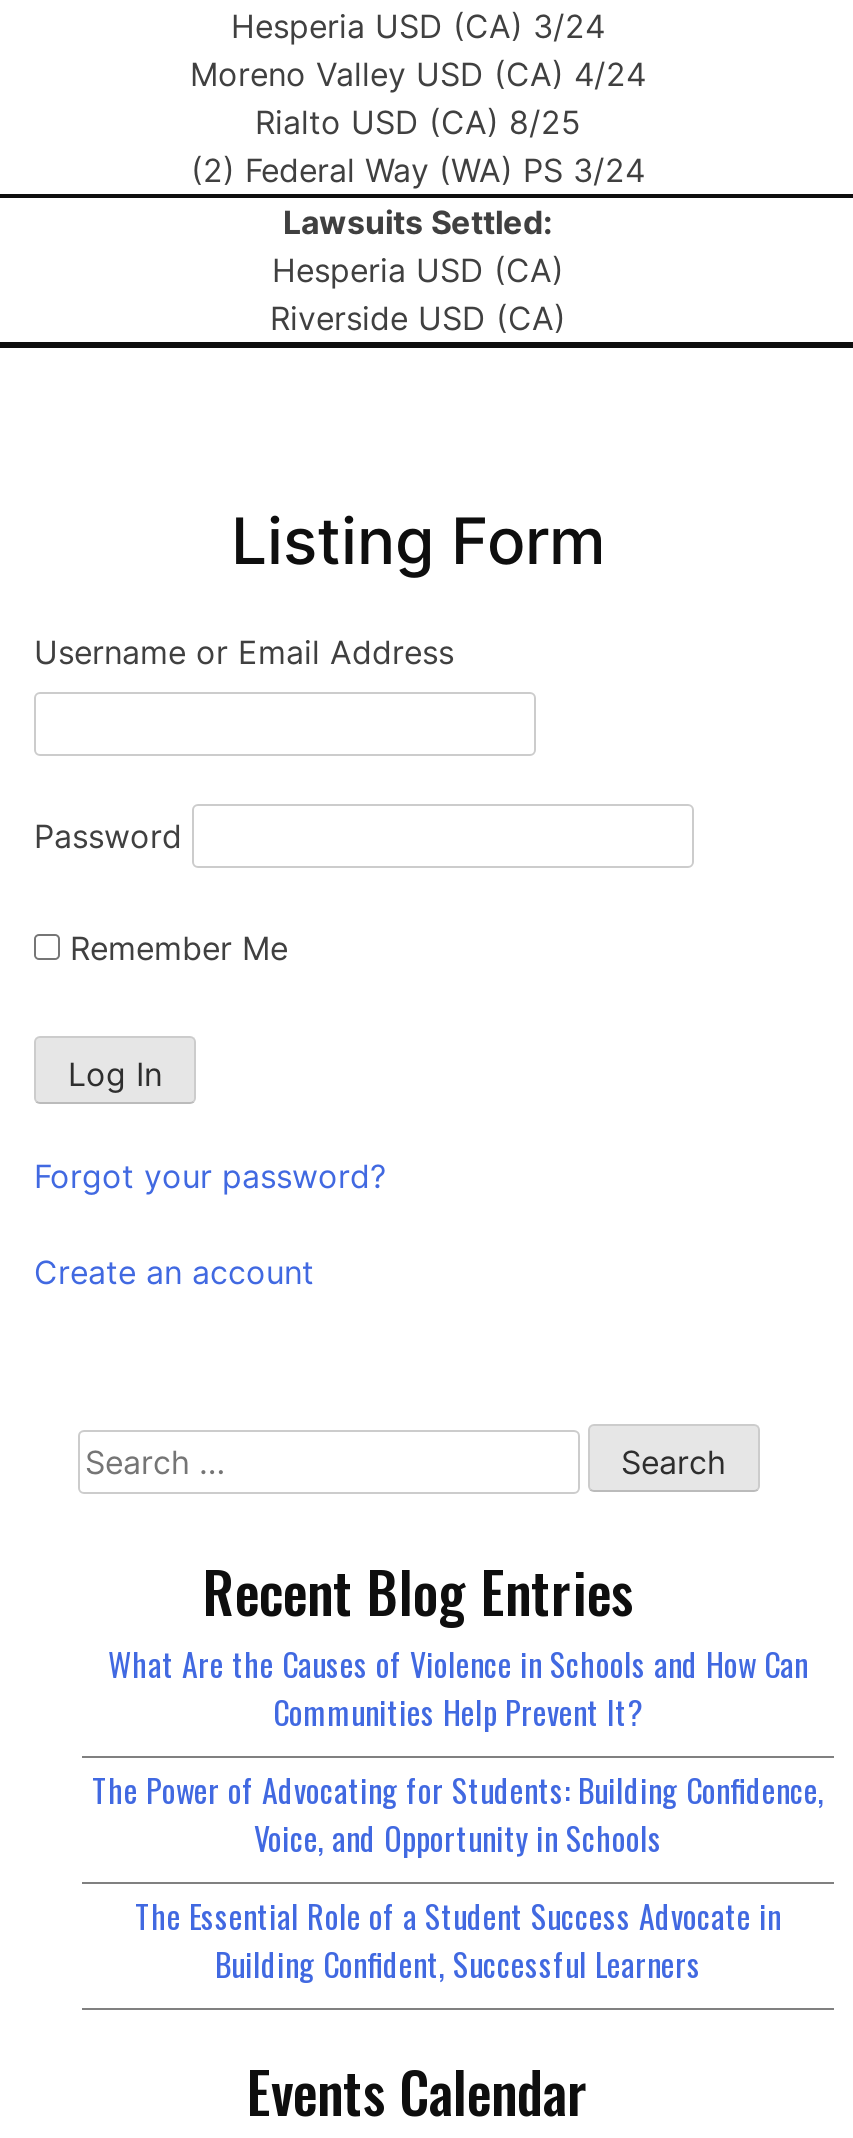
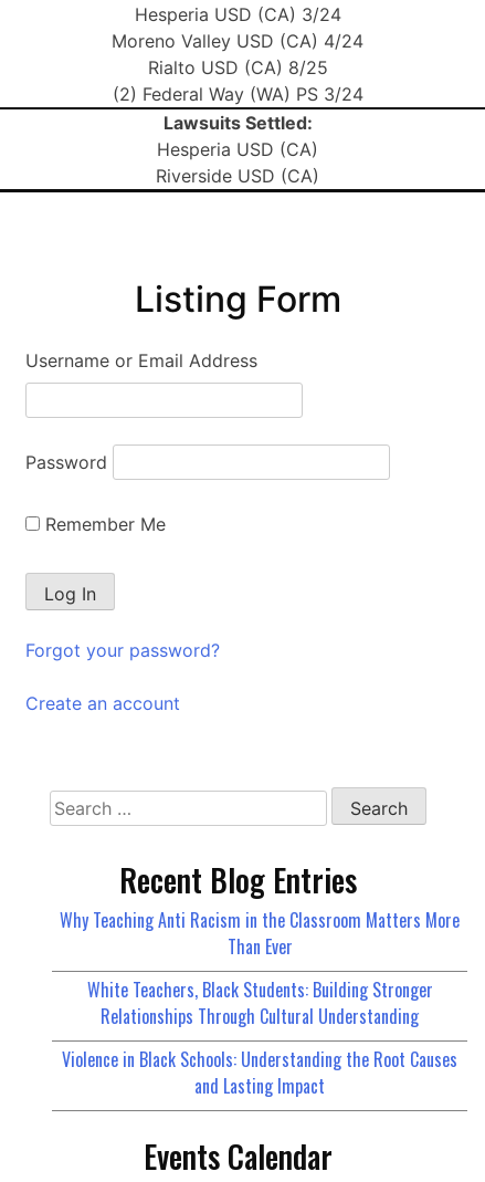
- What Are the Causes of Violence in Schools and How Can
- Communities Help Prevent It?
+ Why Teaching Anti Racism in the Classroom Matters More
+ Than Ever

- The Power of Advocating for Students: Building Confidence,
- Voice, and Opportunity in Schools
+ White Teachers, Black Students: Building Stronger
+ Relationships Through Cultural Understanding

- The Essential Role of a Student Success Advocate in
- Building Confident, Successful Learners
+ Violence in Black Schools: Understanding the Root Causes
+ and Lasting Impact
